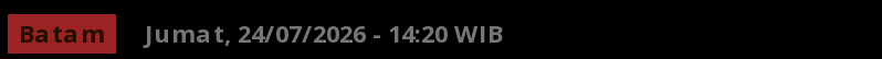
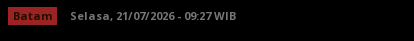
- Batam Jumat, 24/07/2026 - 14:20 WIB
+ Batam Selasa, 21/07/2026 - 09:27 WIB
